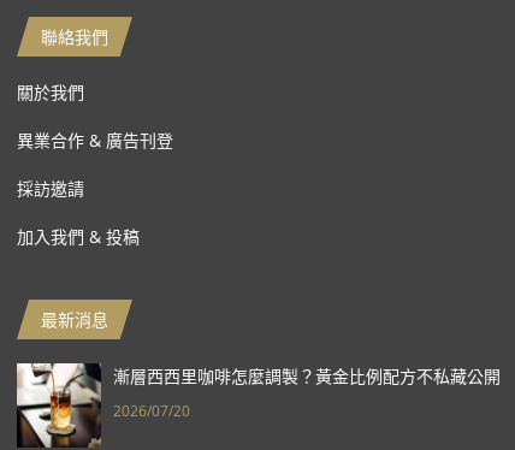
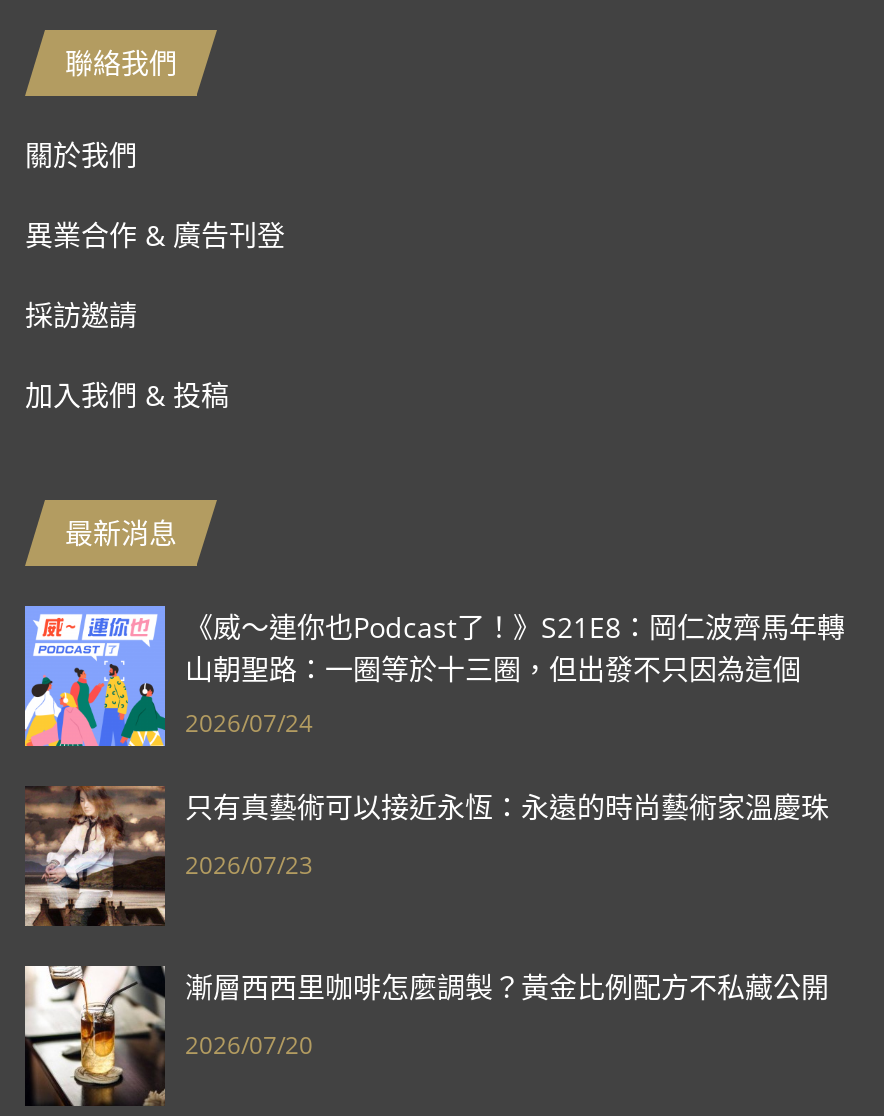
+ [image]
+ 《威～連你也Podcast了！》S21E8：岡仁波齊馬年轉
+ 山朝聖路：一圈等於十三圈，但出發不只因為這個
+ 2026/07/24
+ 只有真藝術可以接近永恆：永遠的時尚藝術家溫慶珠
+ 2026/07/23

+ [image]
